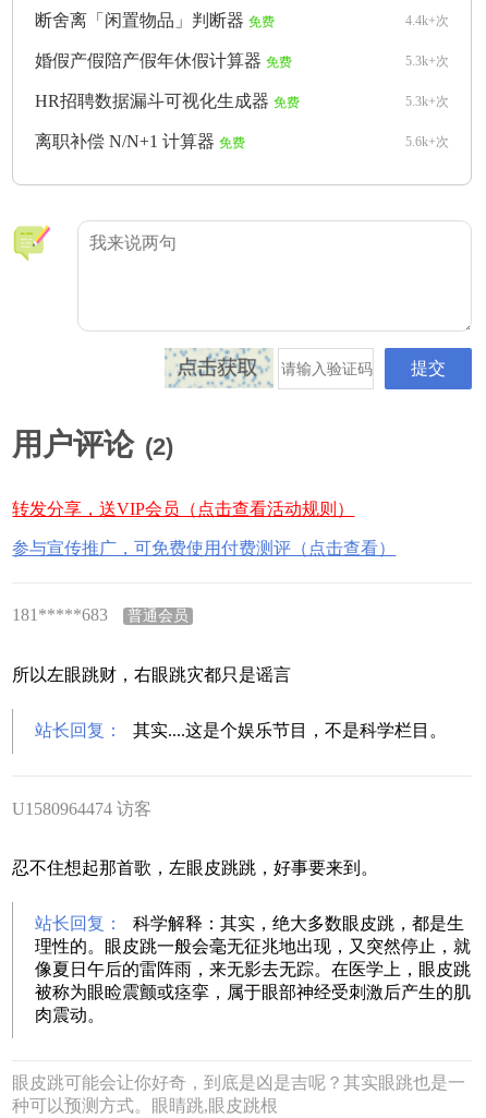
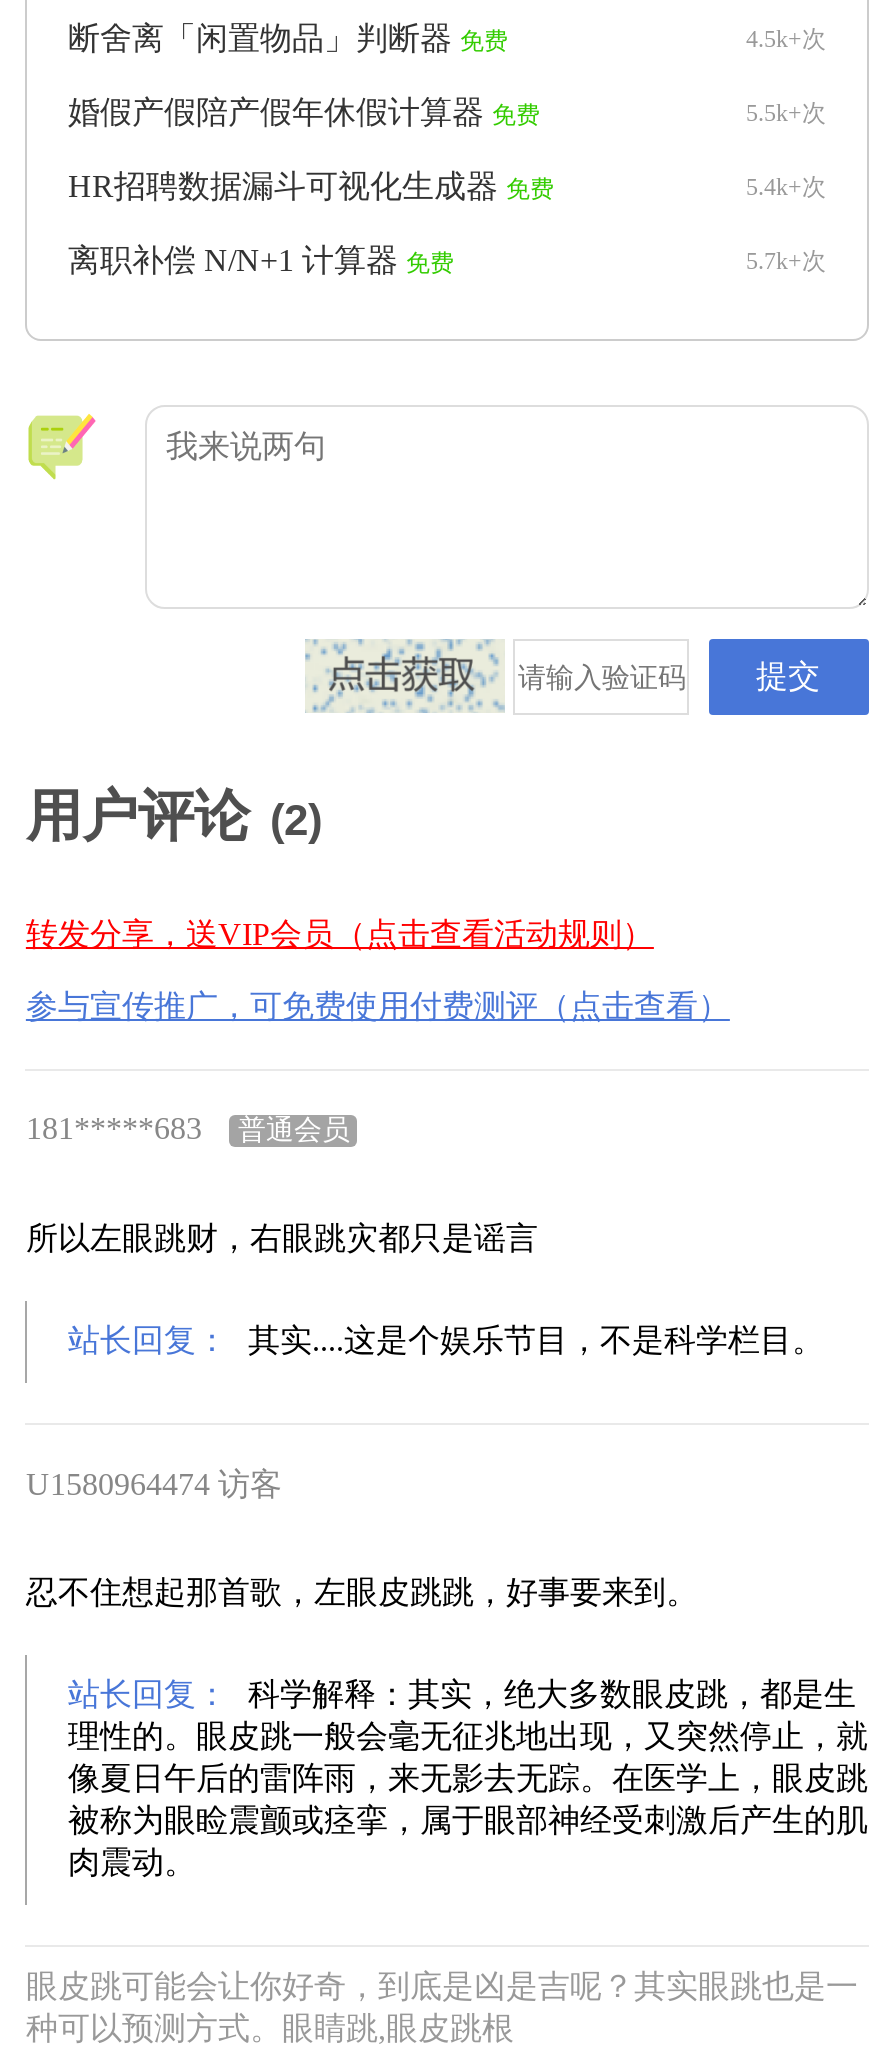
- 4.4k+次
+ 4.5k+次

- 5.3k+次
+ 5.5k+次

- 5.3k+次
+ 5.4k+次

- 5.6k+次
+ 5.7k+次
